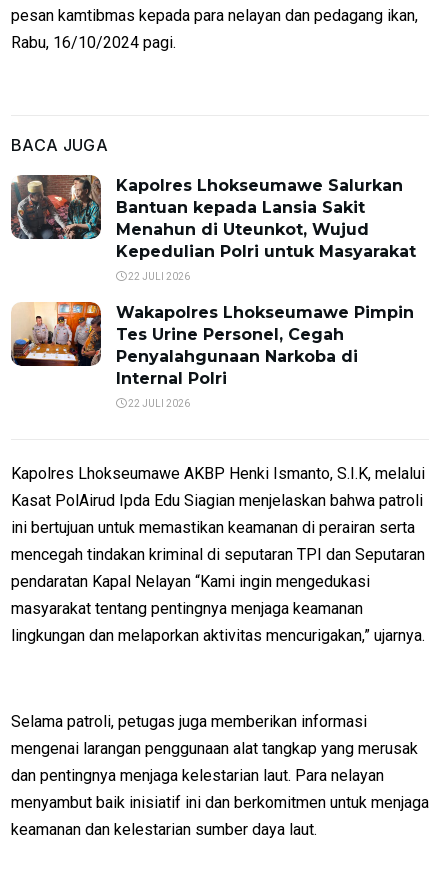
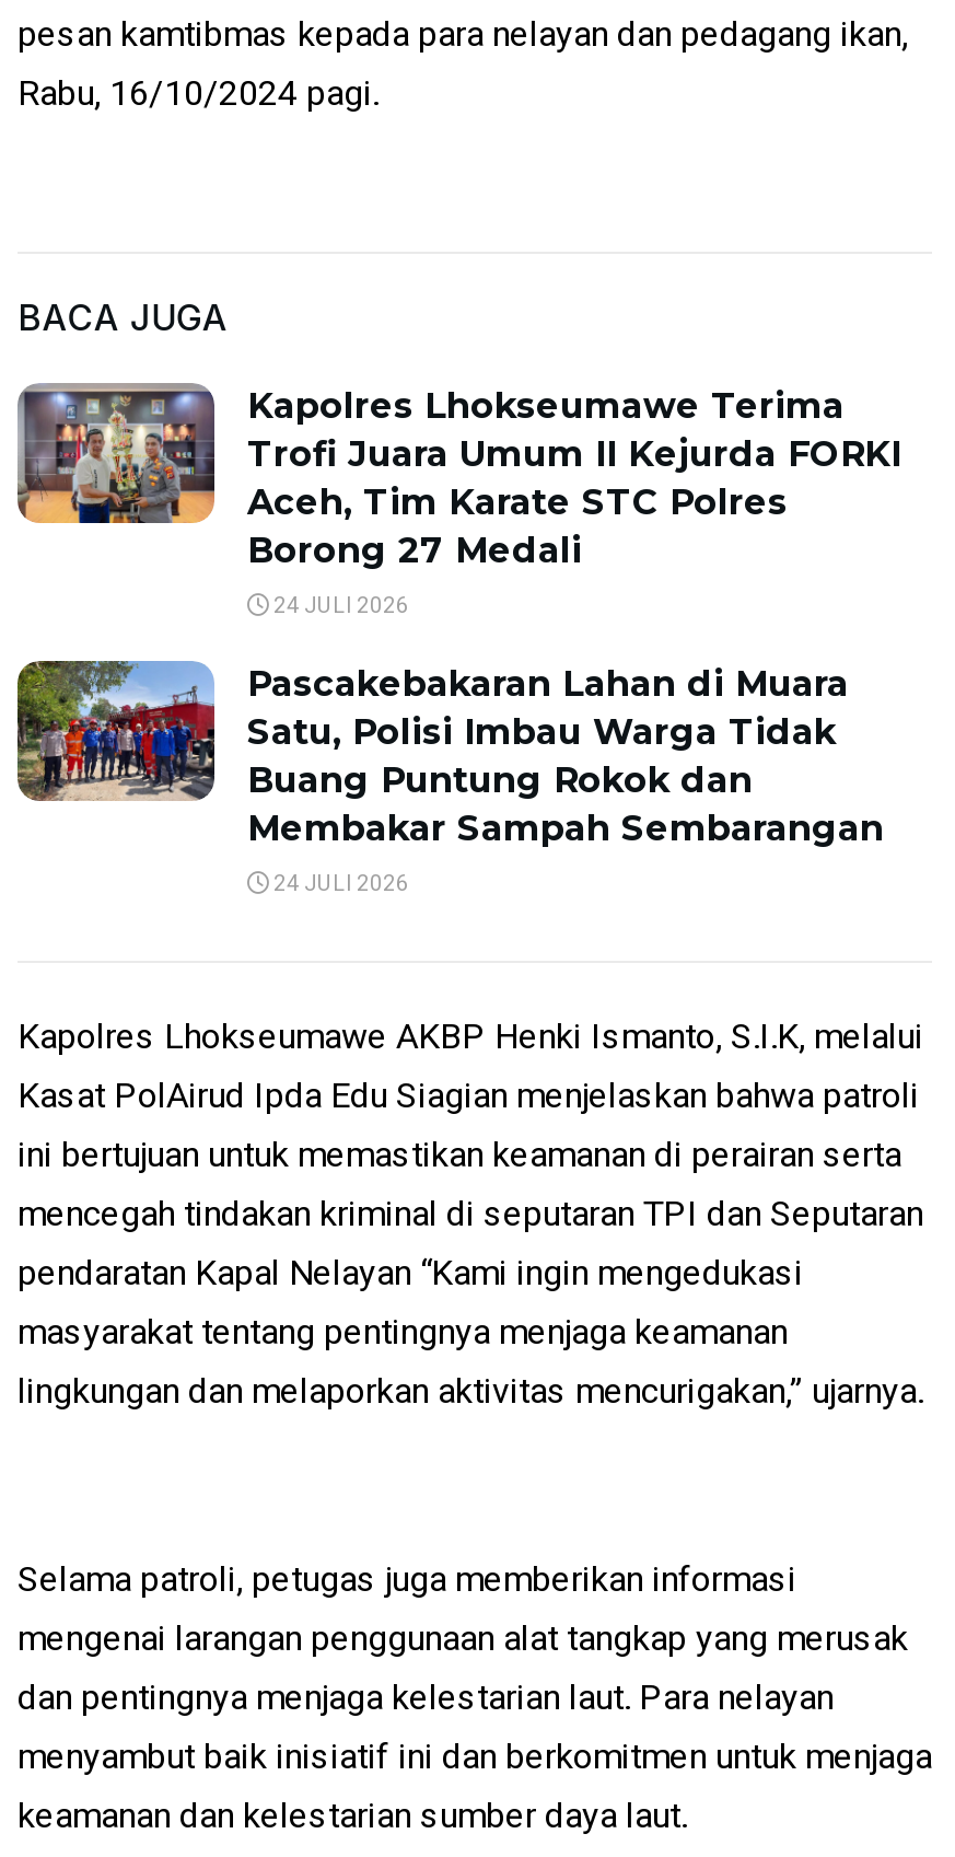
- [image]
- Kapolres Lhokseumawe Salurkan
- Bantuan kepada Lansia Sakit
- Menahun di Uteunkot, Wujud
- Kepedulian Polri untuk Masyarakat
+ [image]
+ Kapolres Lhokseumawe Terima
+ Trofi Juara Umum II Kejurda FORKI
+ Aceh, Tim Karate STC Polres
+ Borong 27 Medali

- 22 JULI 2026
+ 24 JULI 2026

- [image]
- Wakapolres Lhokseumawe Pimpin
- Tes Urine Personel, Cegah
- Penyalahgunaan Narkoba di
- Internal Polri
+ [image]
+ Pascakebakaran Lahan di Muara
+ Satu, Polisi Imbau Warga Tidak
+ Buang Puntung Rokok dan
+ Membakar Sampah Sembarangan

- 22 JULI 2026
+ 24 JULI 2026
